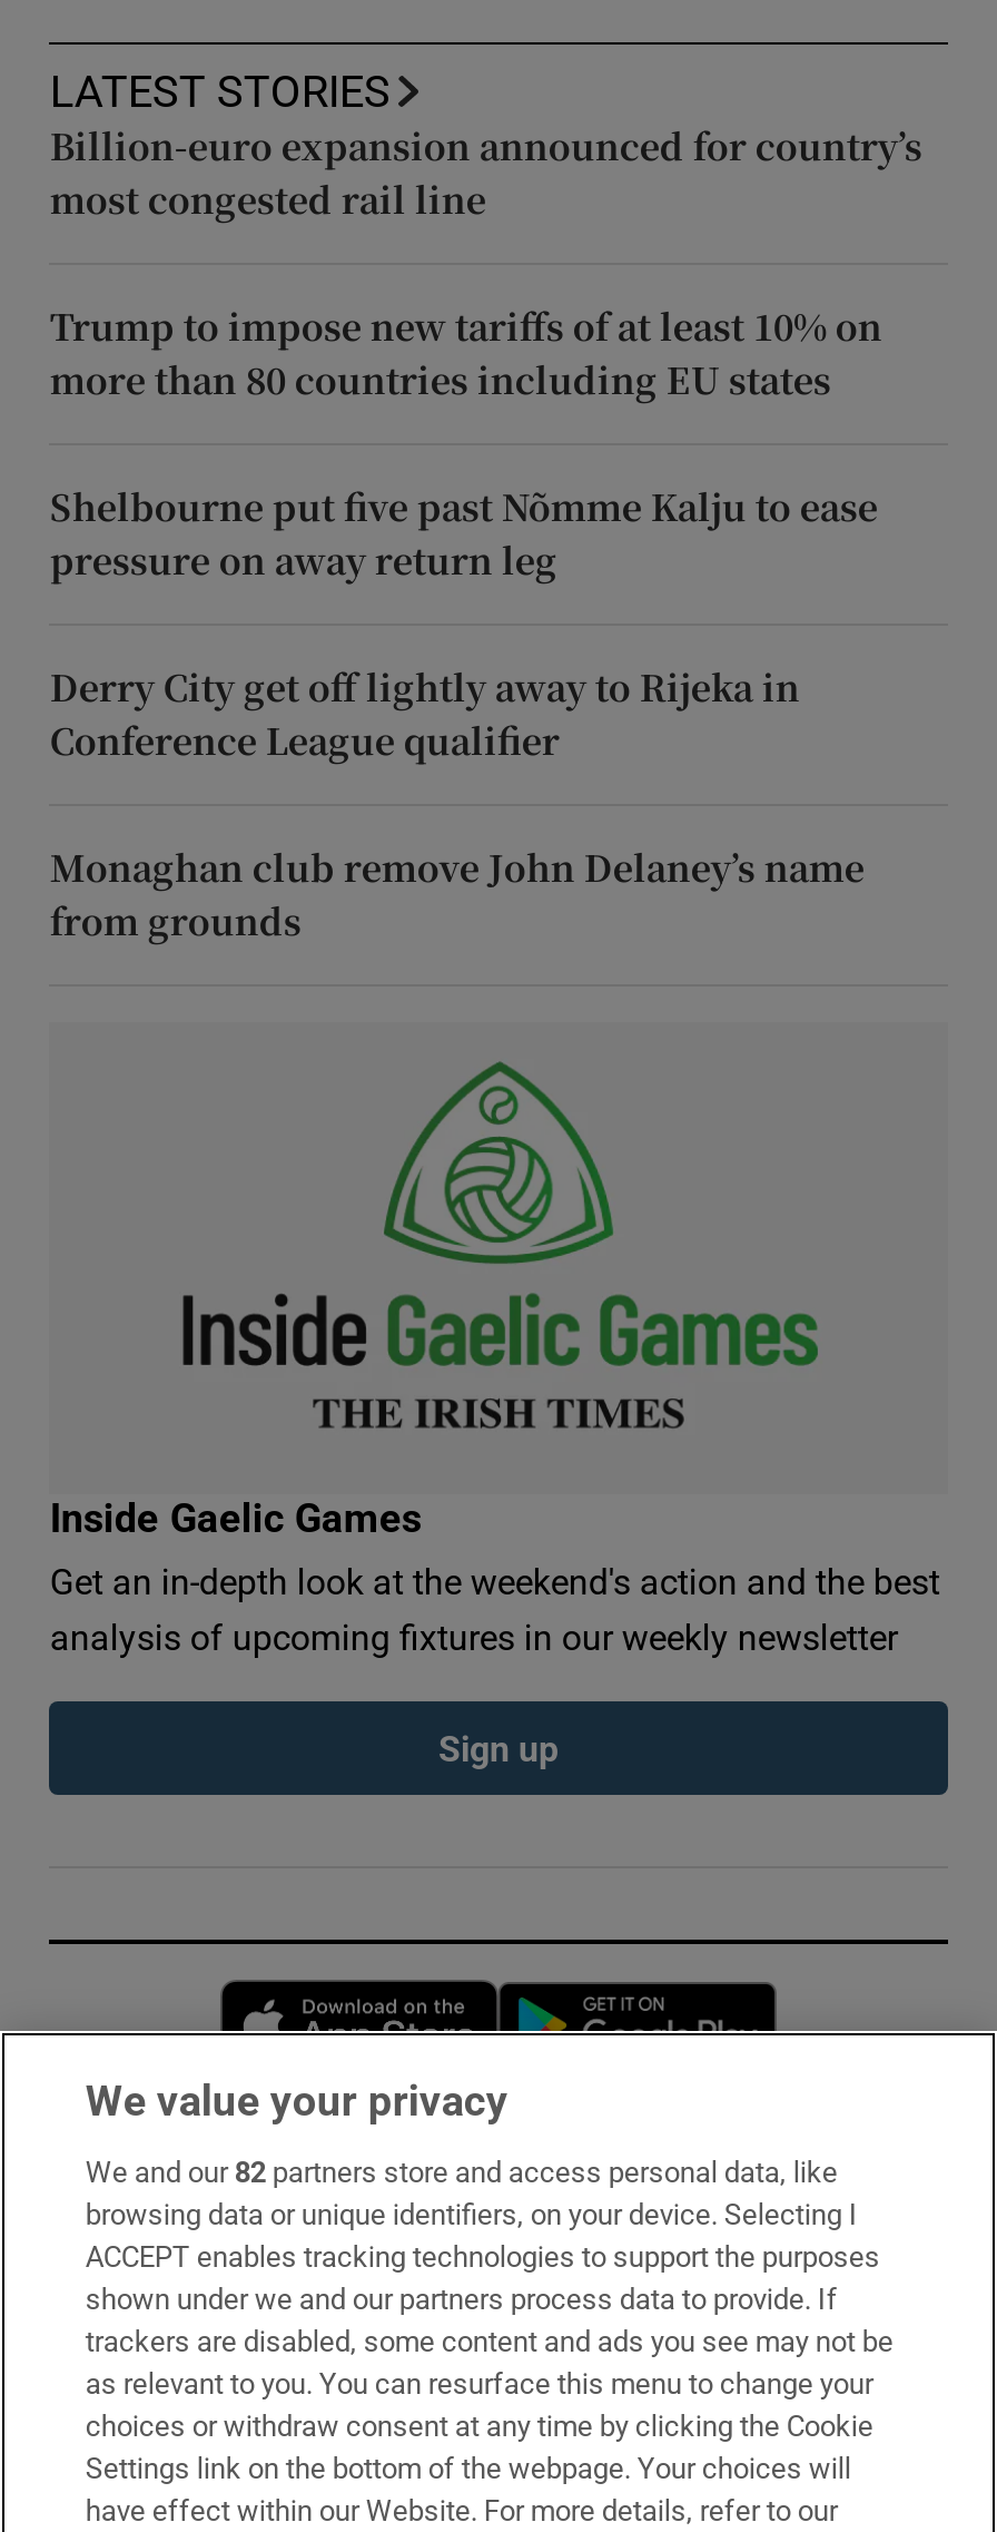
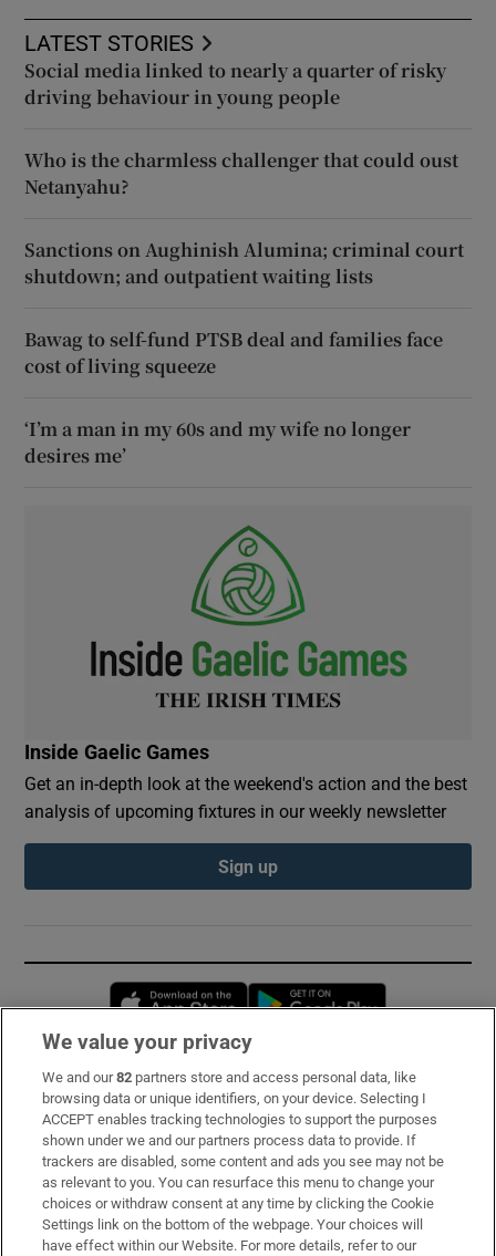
- Billion-euro expansion announced for country’s
- most congested rail line
+ Social media linked to nearly a quarter of risky
+ driving behaviour in young people

- Trump to impose new tariffs of at least 10% on
- more than 80 countries including EU states
+ Who is the charmless challenger that could oust
+ Netanyahu?

- Shelbourne put five past Nõmme Kalju to ease
- pressure on away return leg
+ Sanctions on Aughinish Alumina; criminal court
+ shutdown; and outpatient waiting lists

- Derry City get off lightly away to Rijeka in
- Conference League qualifier
+ Bawag to self-fund PTSB deal and families face
+ cost of living squeeze

- Monaghan club remove John Delaney’s name
- from grounds
+ ‘I’m a man in my 60s and my wife no longer
+ desires me’
